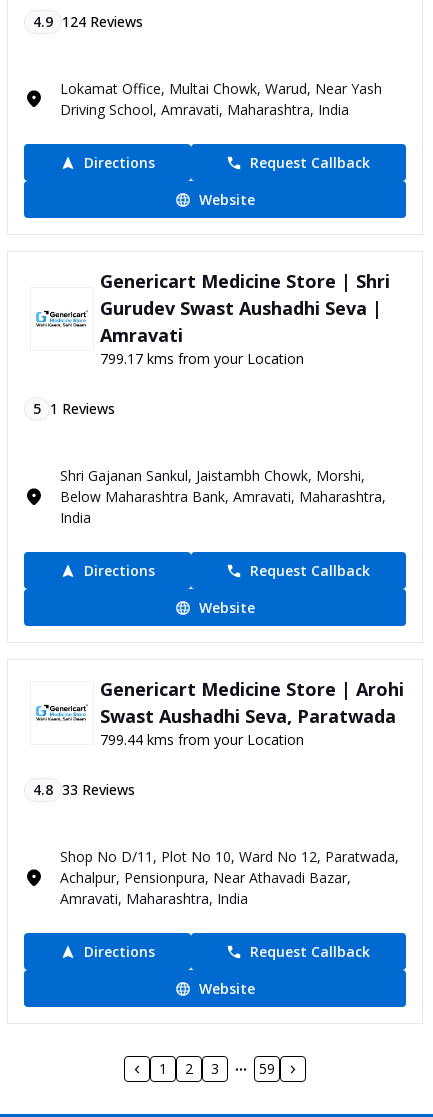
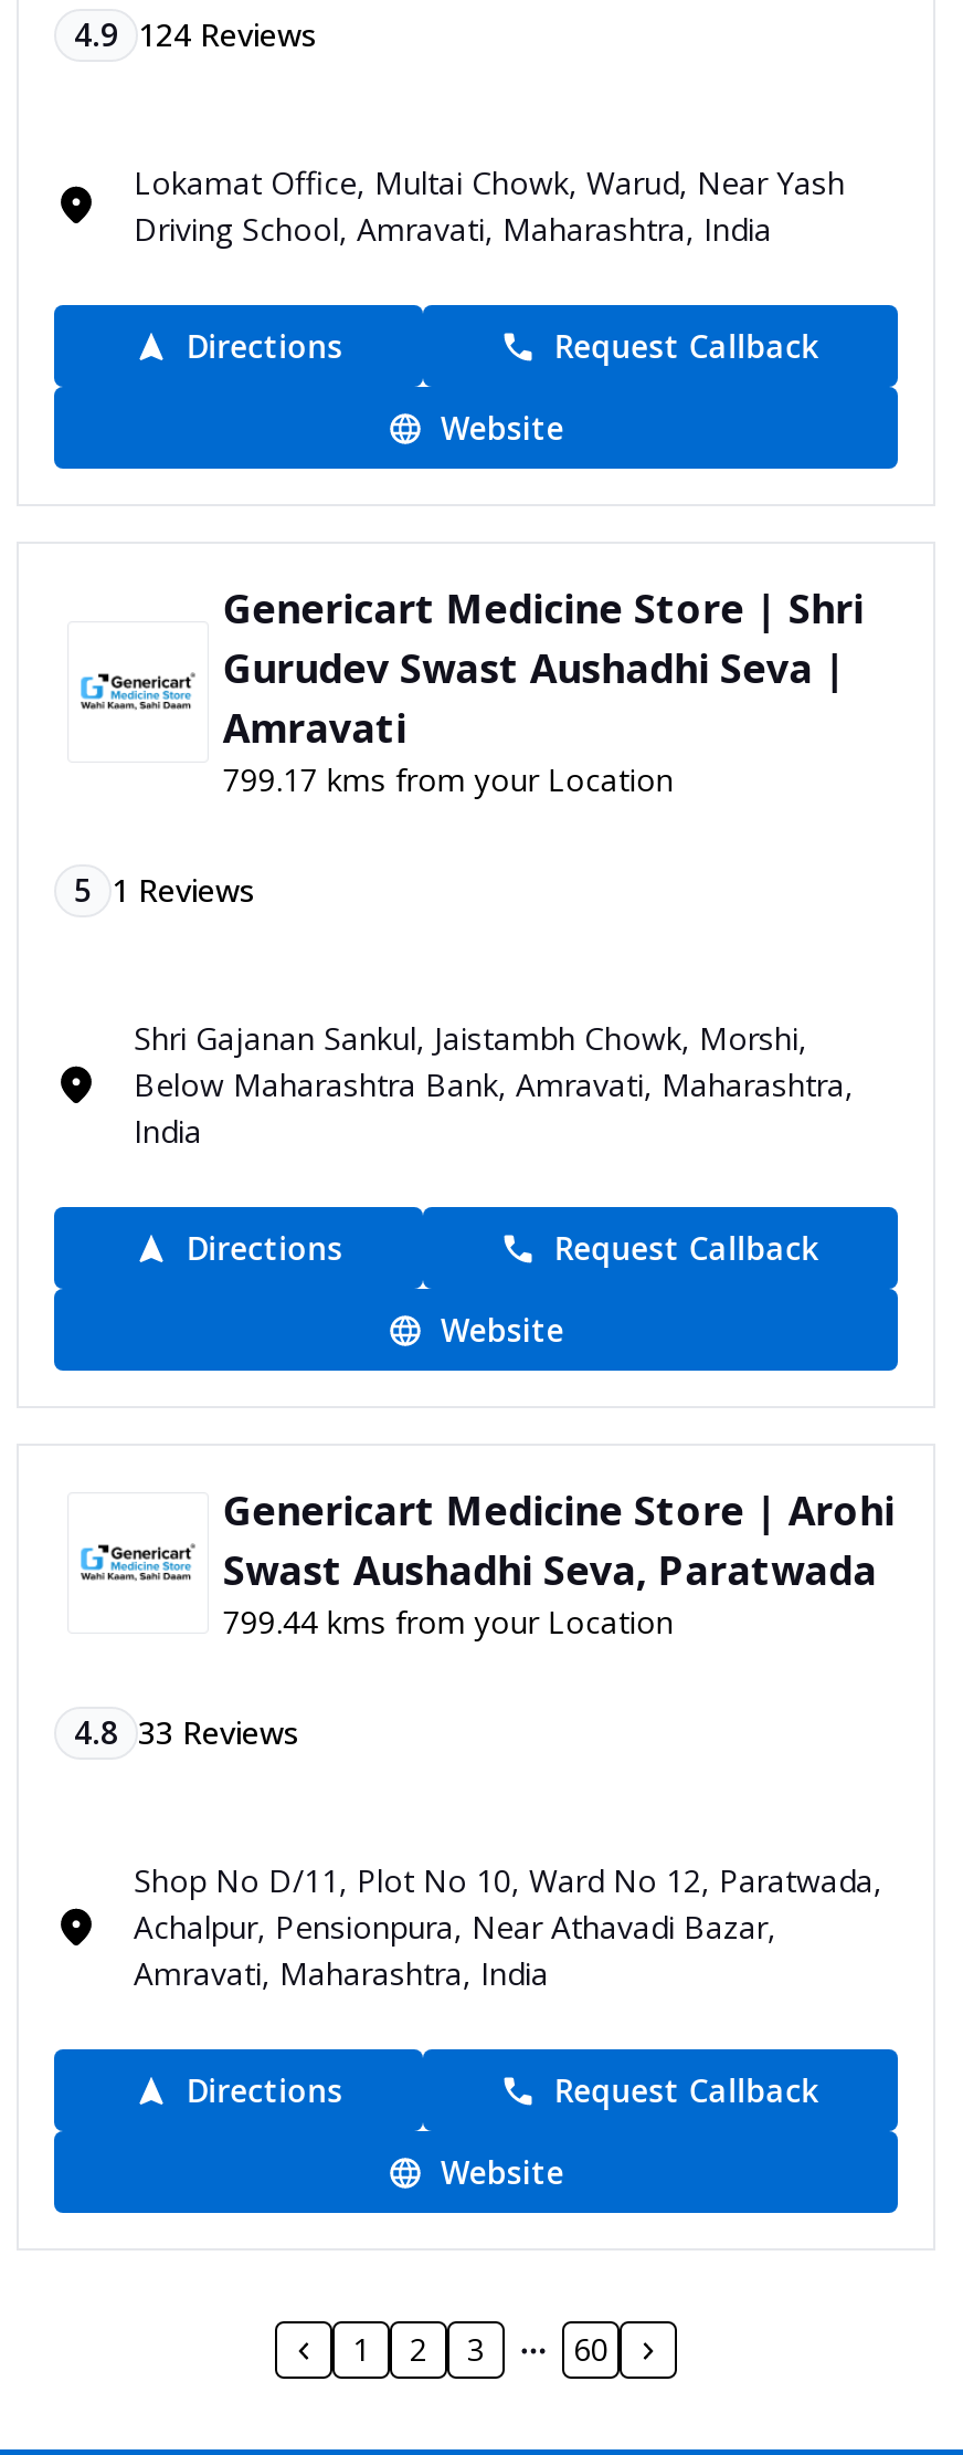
- 59
+ 60
